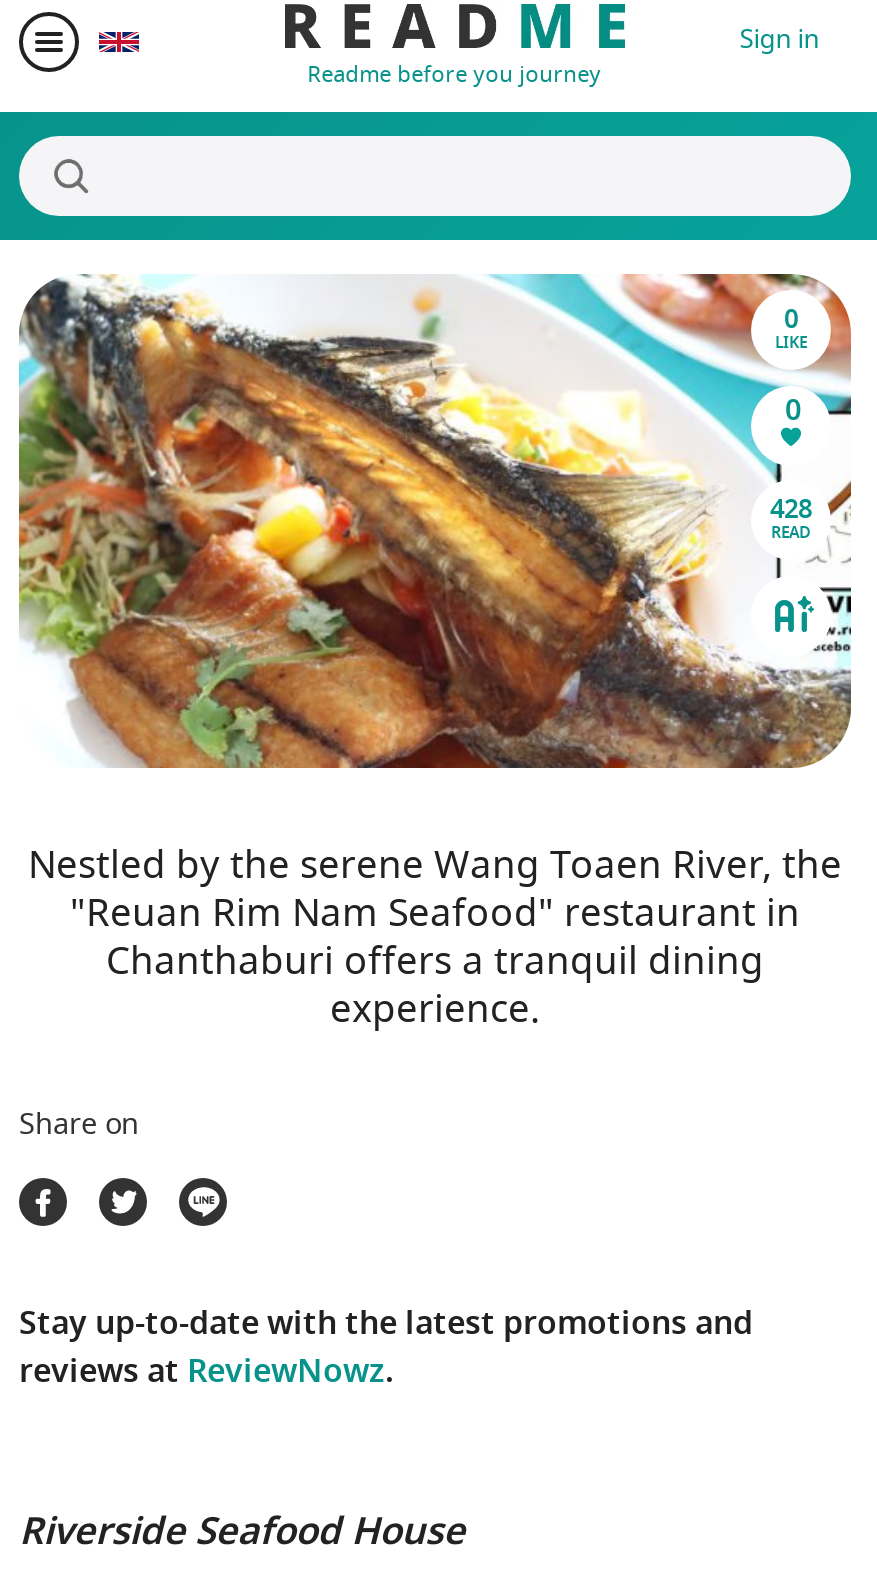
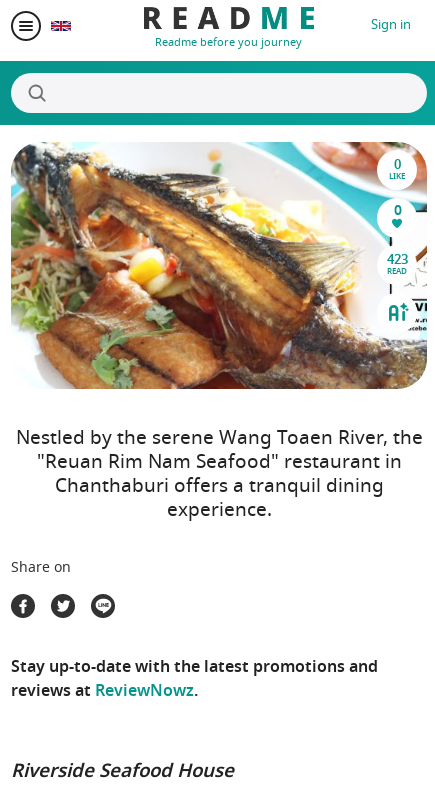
- 428
+ 423
